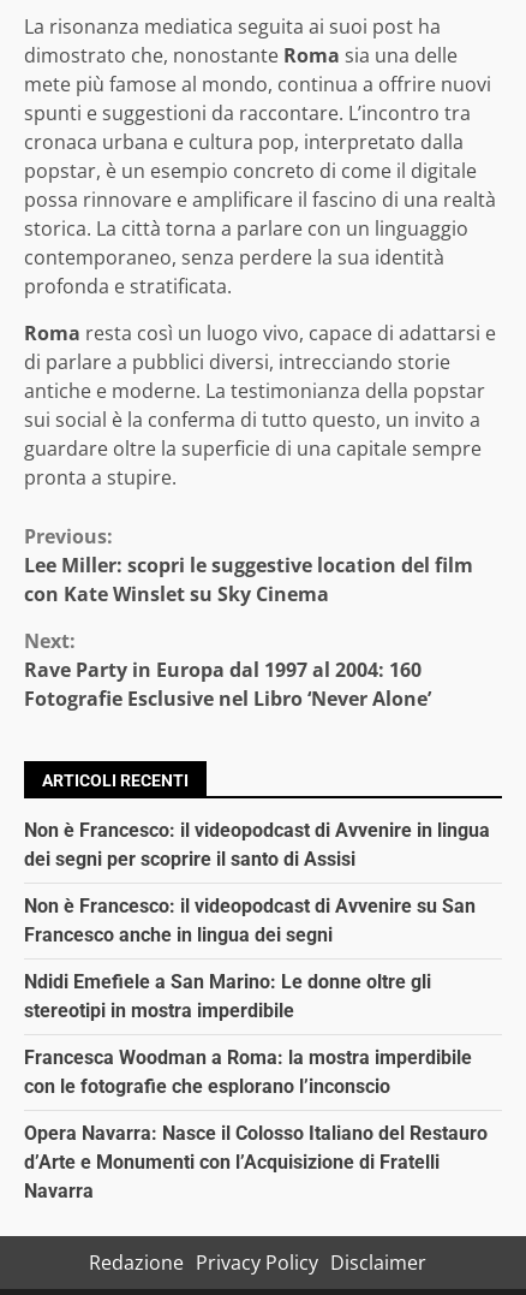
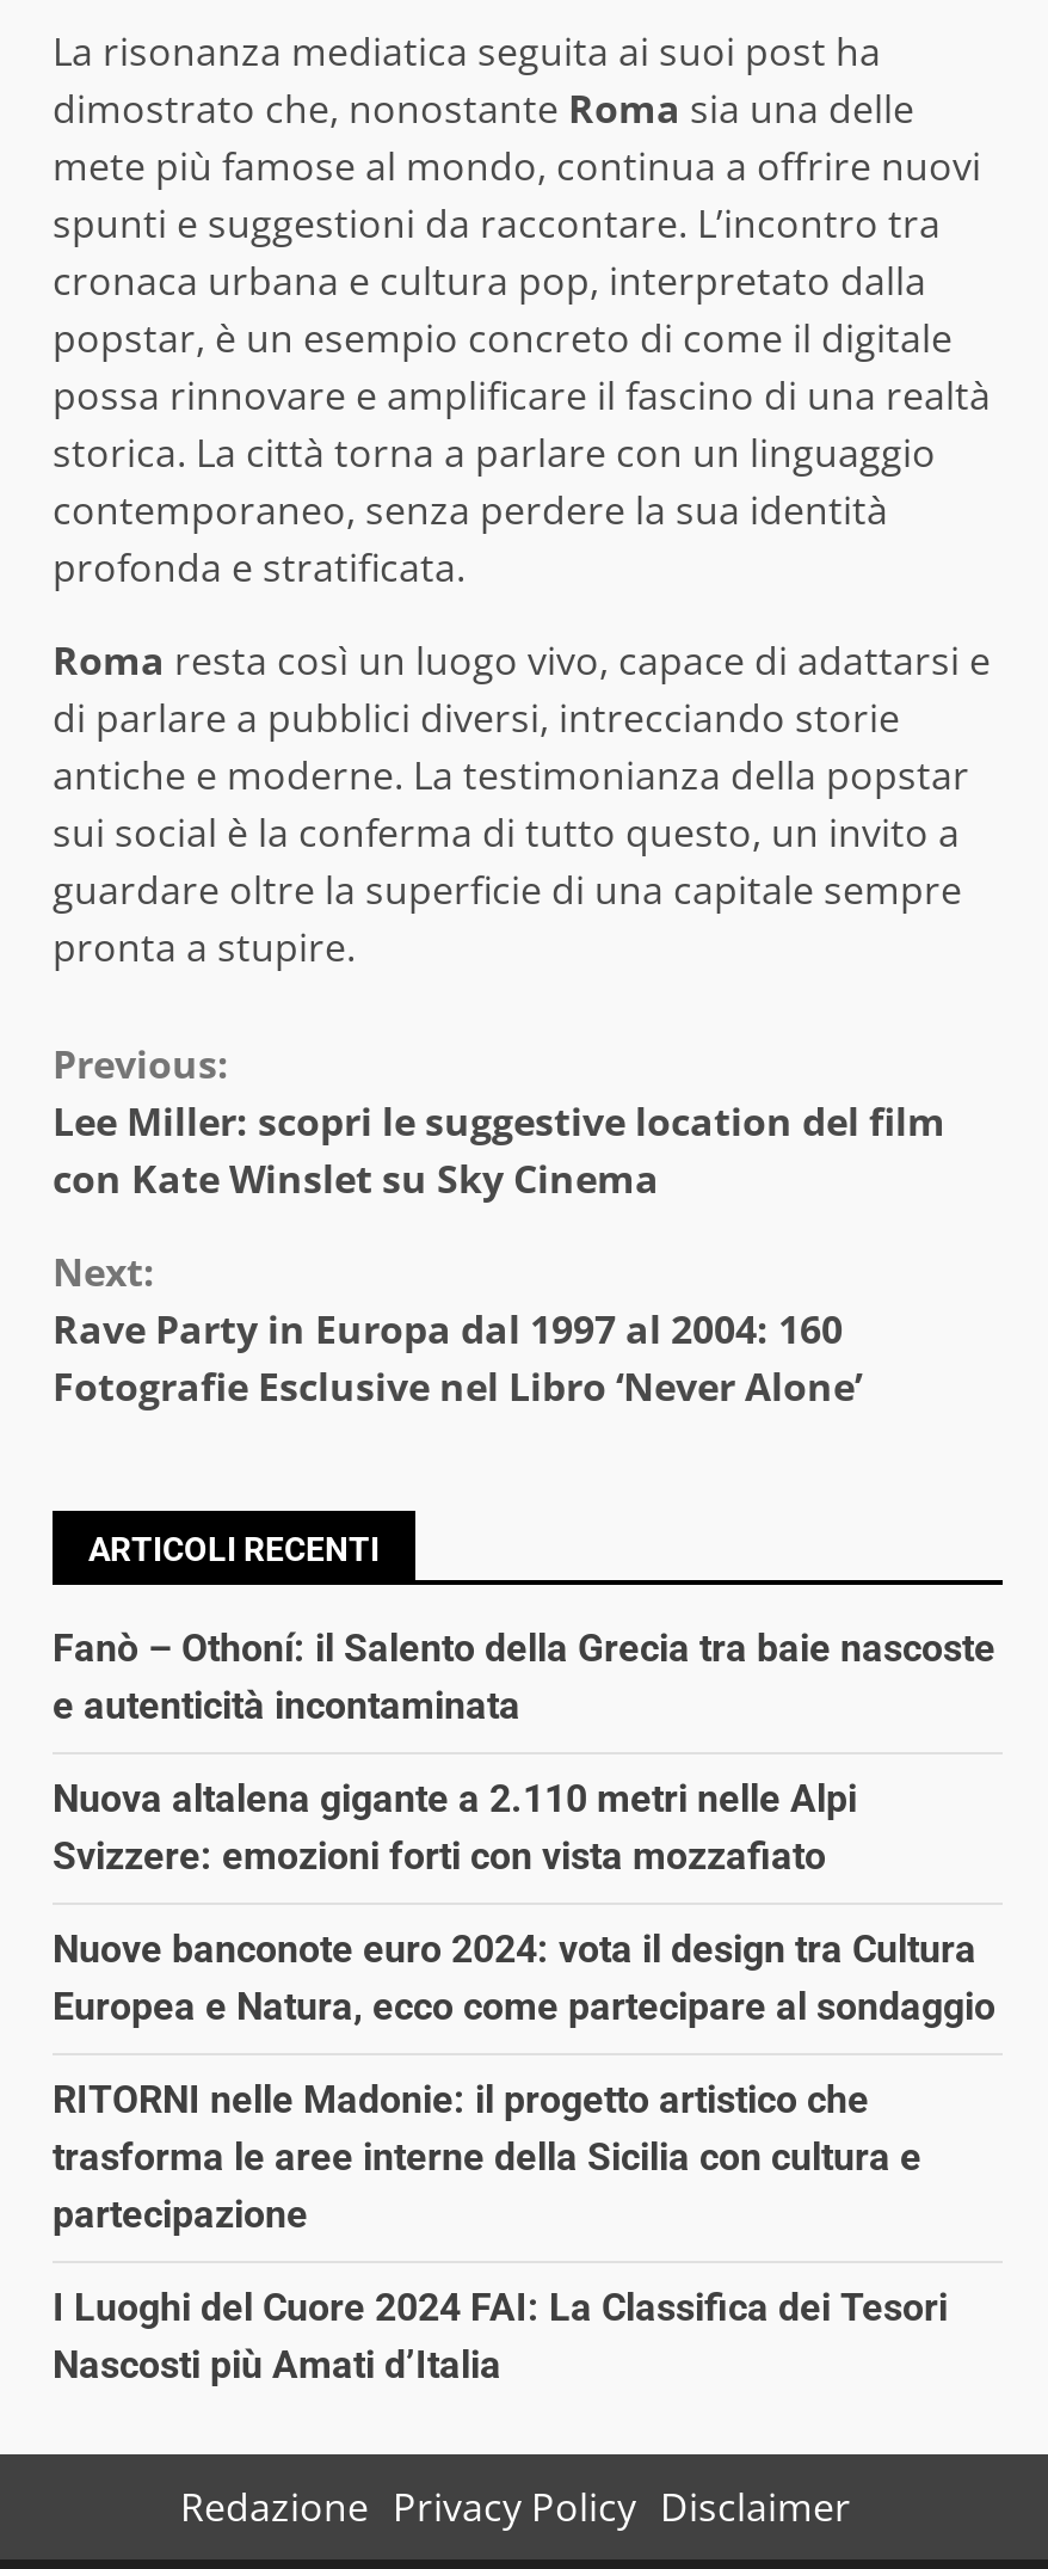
- Non è Francesco: il videopodcast di Avvenire in lingua
- dei segni per scoprire il santo di Assisi
+ Fanò – Othoní: il Salento della Grecia tra baie nascoste
+ e autenticità incontaminata

- Non è Francesco: il videopodcast di Avvenire su San
- Francesco anche in lingua dei segni
+ Nuova altalena gigante a 2.110 metri nelle Alpi
+ Svizzere: emozioni forti con vista mozzafiato

- Ndidi Emefiele a San Marino: Le donne oltre gli
- stereotipi in mostra imperdibile
+ Nuove banconote euro 2024: vota il design tra Cultura
+ Europea e Natura, ecco come partecipare al sondaggio

- Francesca Woodman a Roma: la mostra imperdibile
- con le fotografie che esplorano l’inconscio
+ RITORNI nelle Madonie: il progetto artistico che
+ trasforma le aree interne della Sicilia con cultura e
+ partecipazione

- Opera Navarra: Nasce il Colosso Italiano del Restauro
- d’Arte e Monumenti con l’Acquisizione di Fratelli
- Navarra
+ I Luoghi del Cuore 2024 FAI: La Classifica dei Tesori
+ Nascosti più Amati d’Italia
